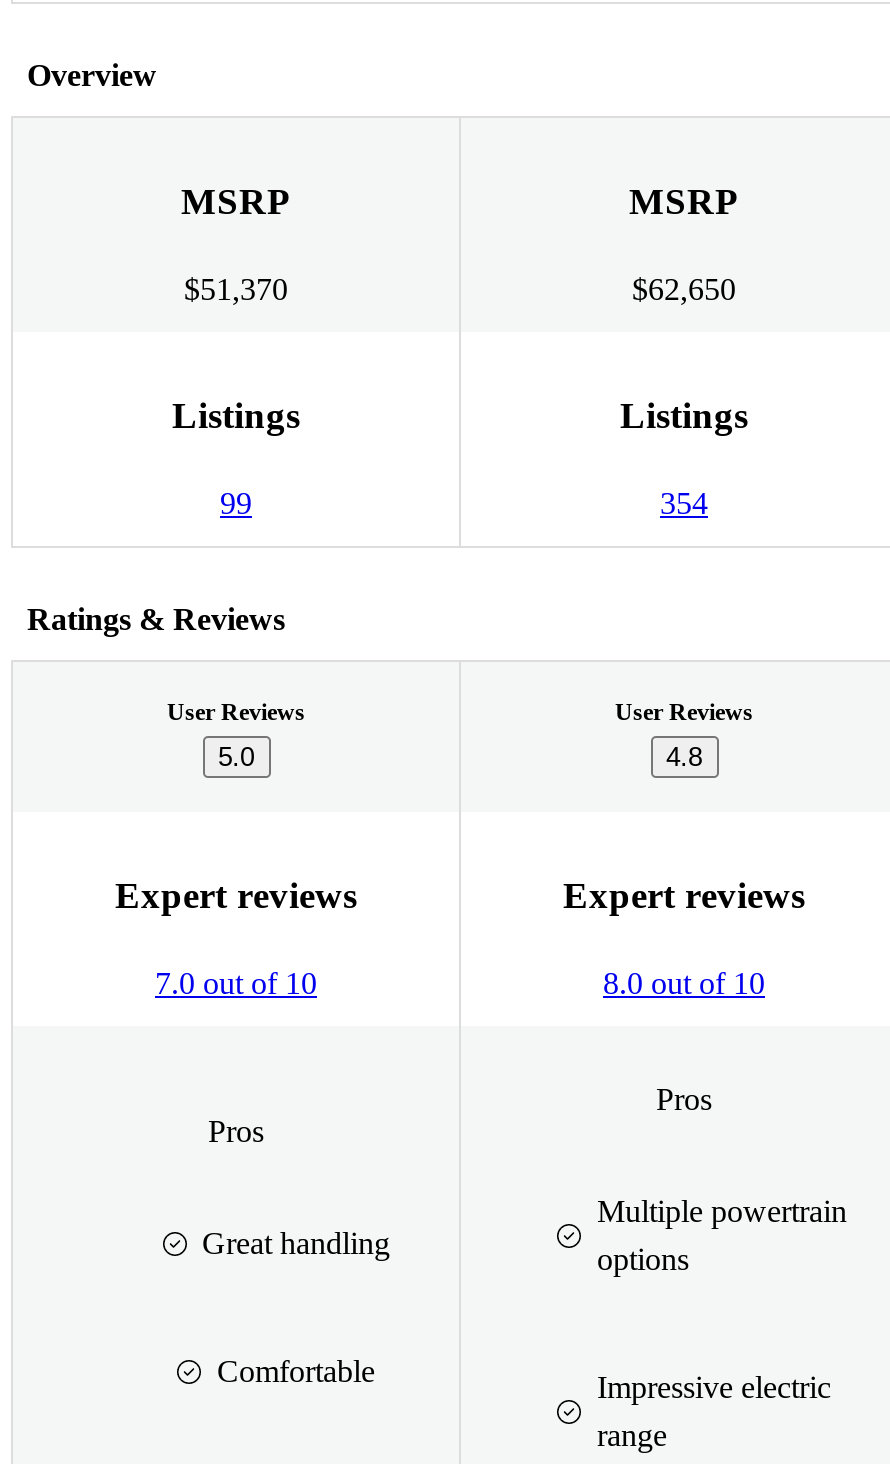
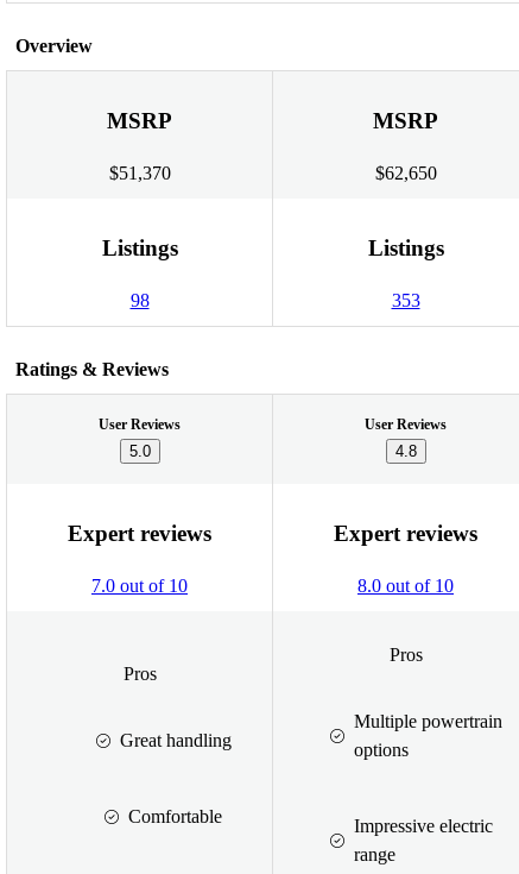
- 99
+ 98

- 354
+ 353
